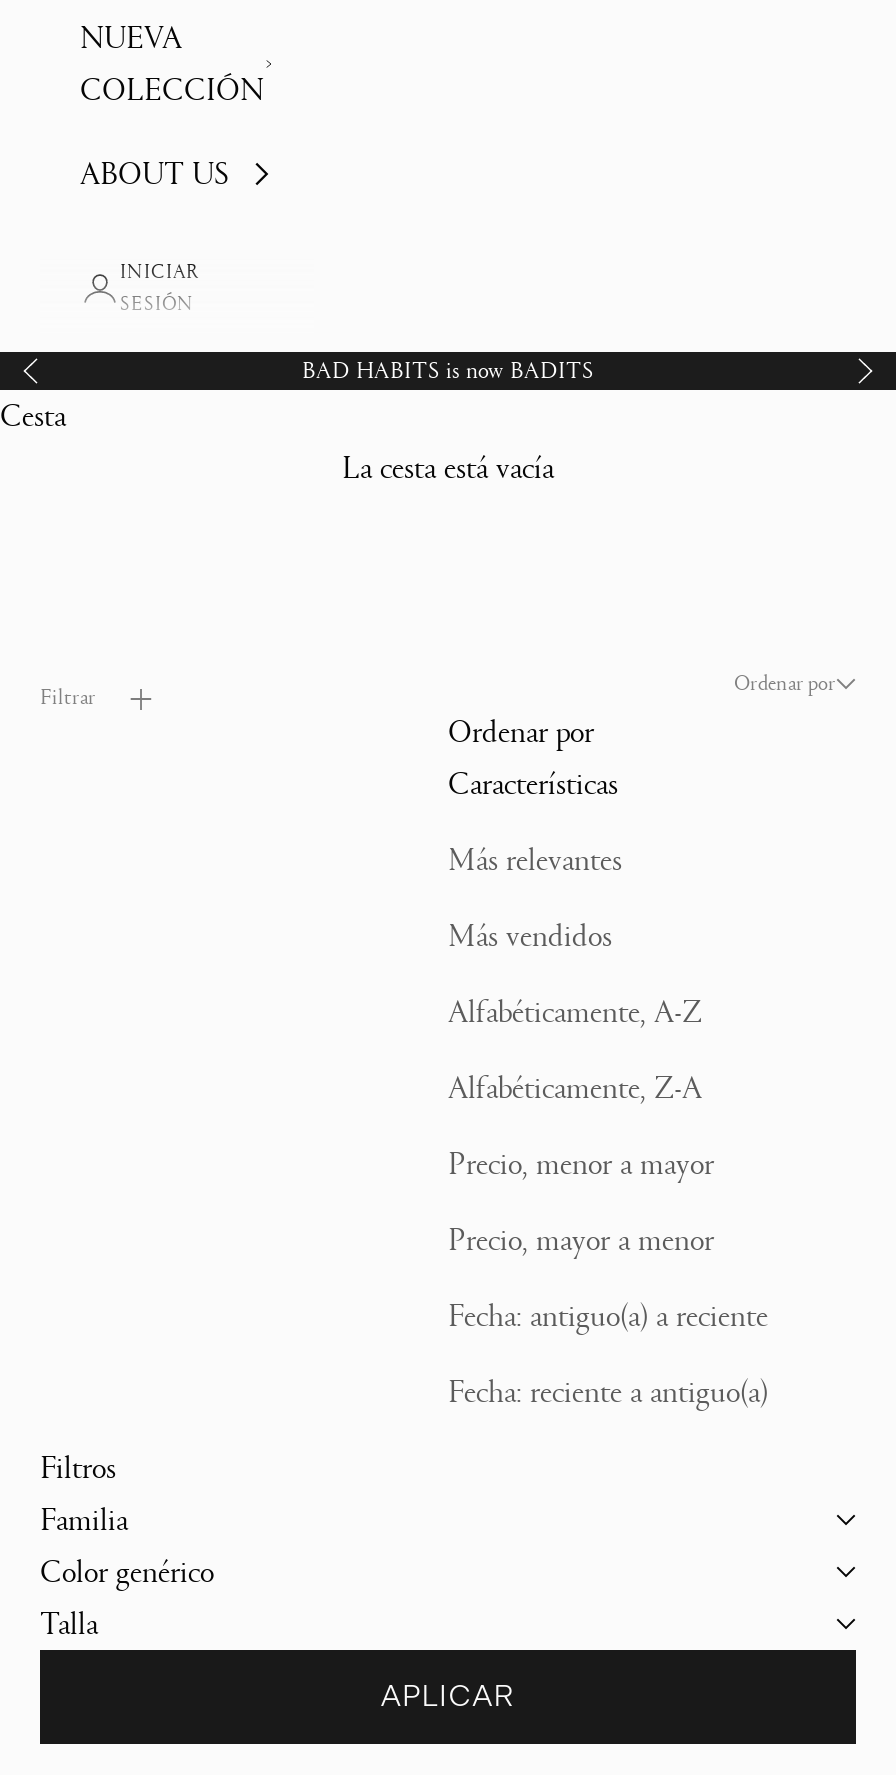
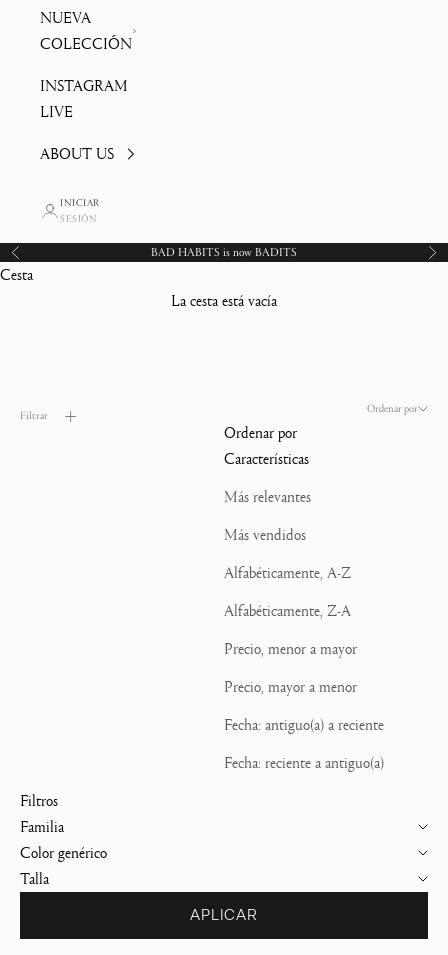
+ INSTAGRAM
+ LIVE
